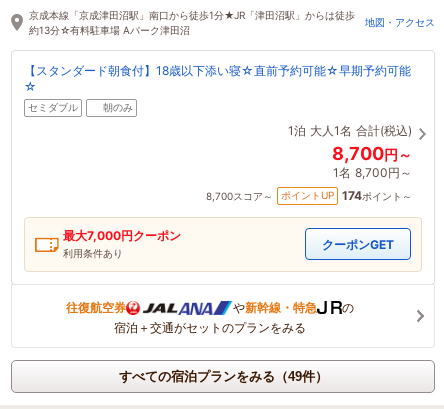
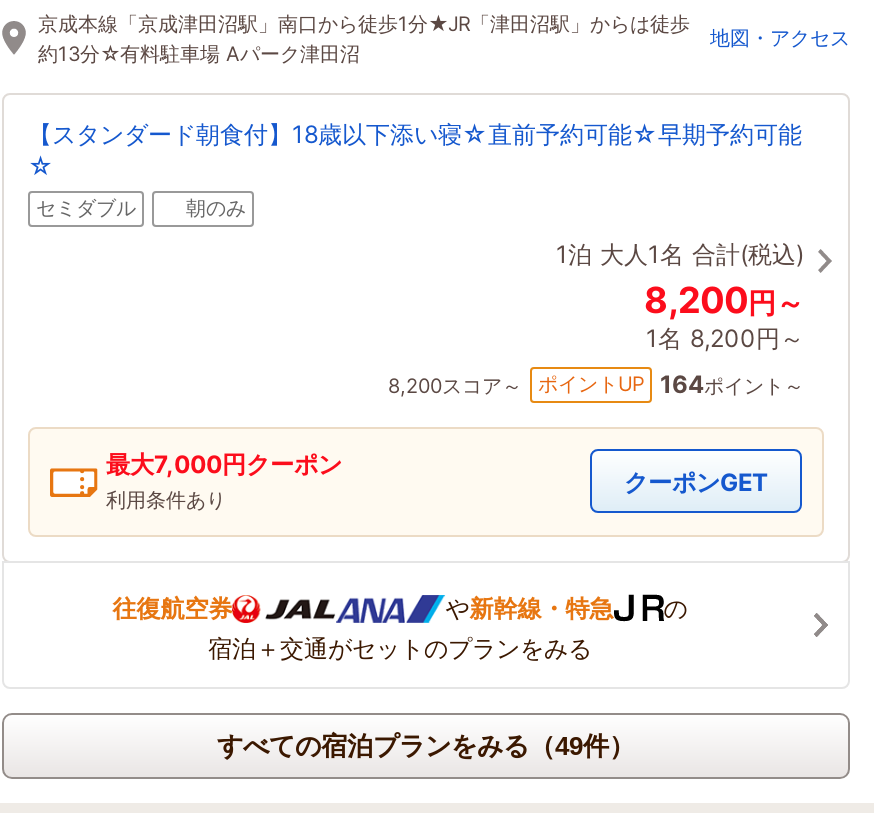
- 8,700円～
+ 8,200円～

- 1名 8,700円～
+ 1名 8,200円～

- 8,700スコア～
+ 8,200スコア～

- 174ポイント～
+ 164ポイント～
